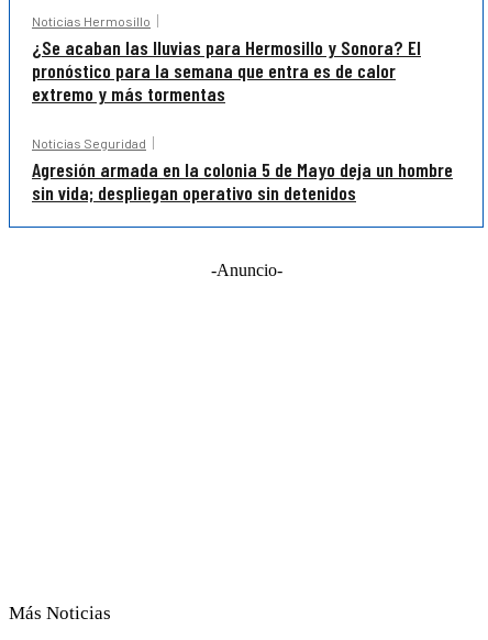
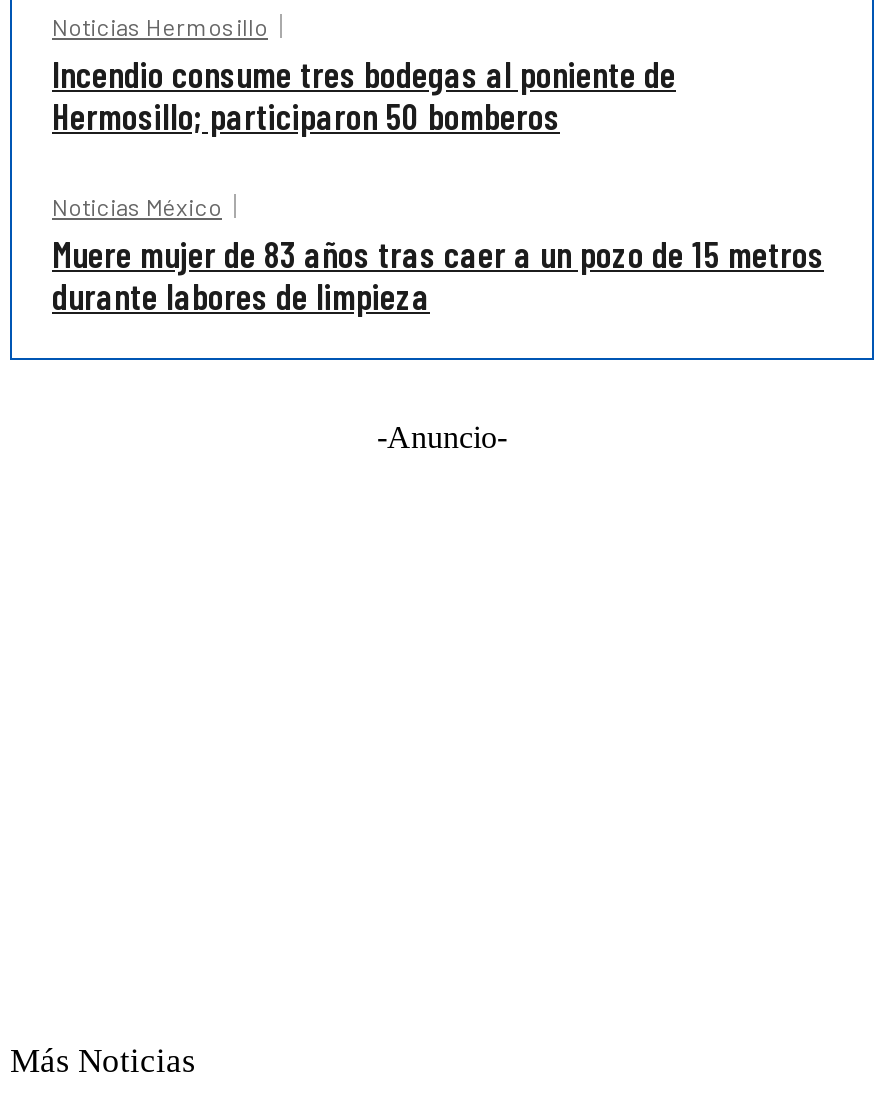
- ¿Se acaban las lluvias para Hermosillo y Sonora? El
- pronóstico para la semana que entra es de calor
- extremo y más tormentas
+ Incendio consume tres bodegas al poniente de
+ Hermosillo; participaron 50 bomberos

- Noticias Seguridad
- Agresión armada en la colonia 5 de Mayo deja un hombre
- sin vida; despliegan operativo sin detenidos
+ Noticias México
+ Muere mujer de 83 años tras caer a un pozo de 15 metros
+ durante labores de limpieza
